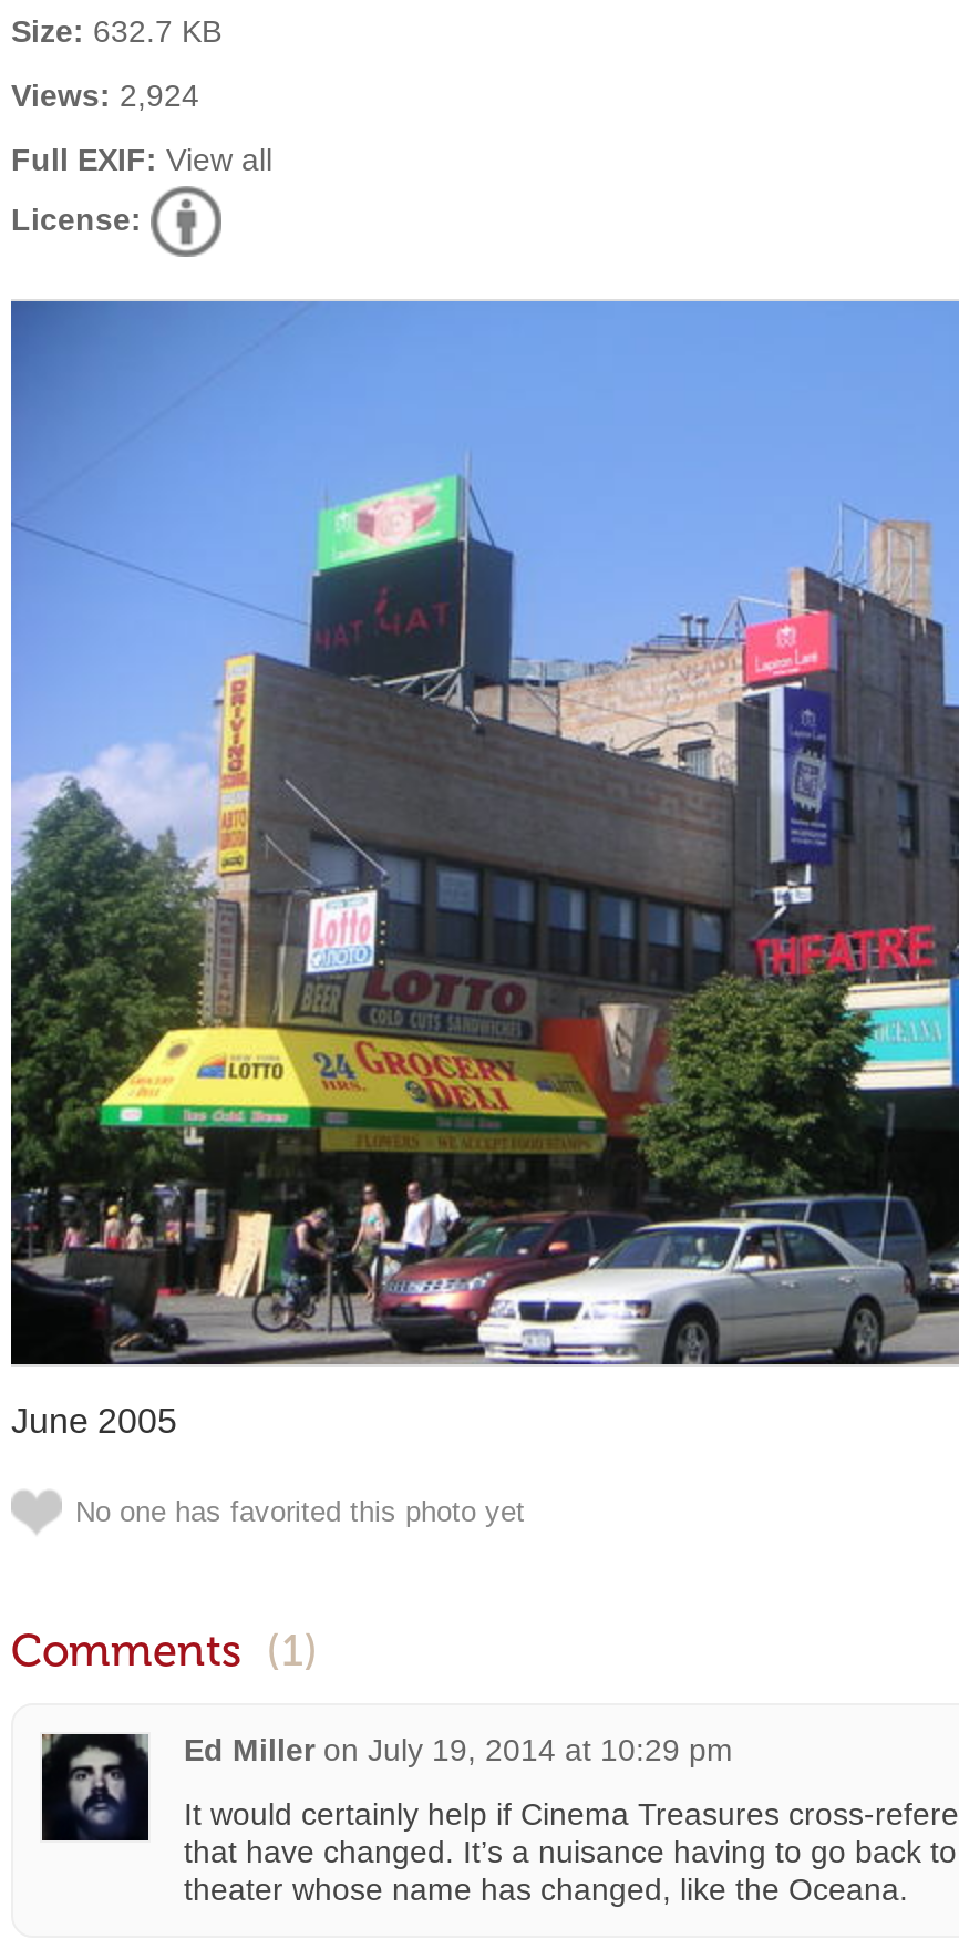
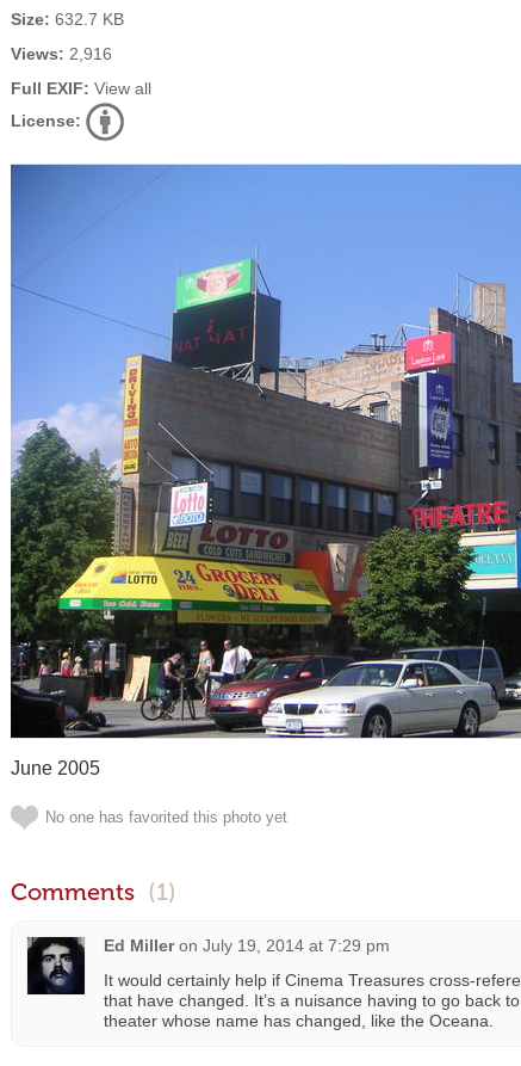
- Views: 2,924
+ Views: 2,916

- Ed Miller on July 19, 2014 at 10:29 pm
+ Ed Miller on July 19, 2014 at 7:29 pm
